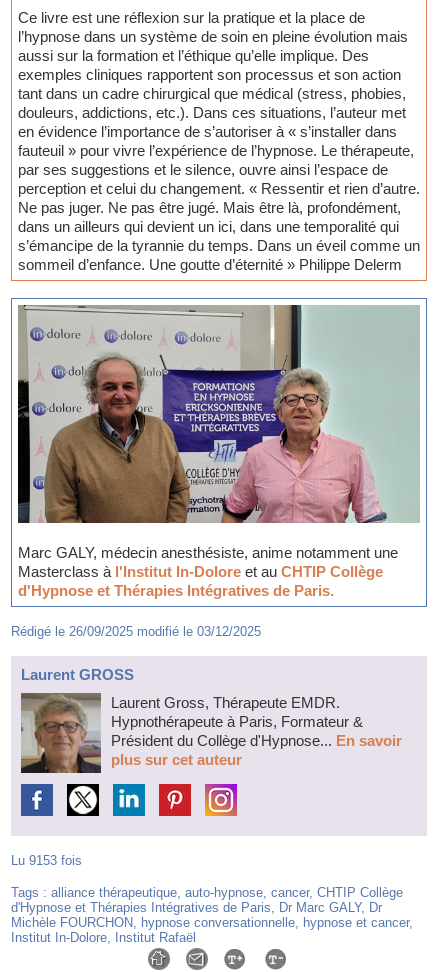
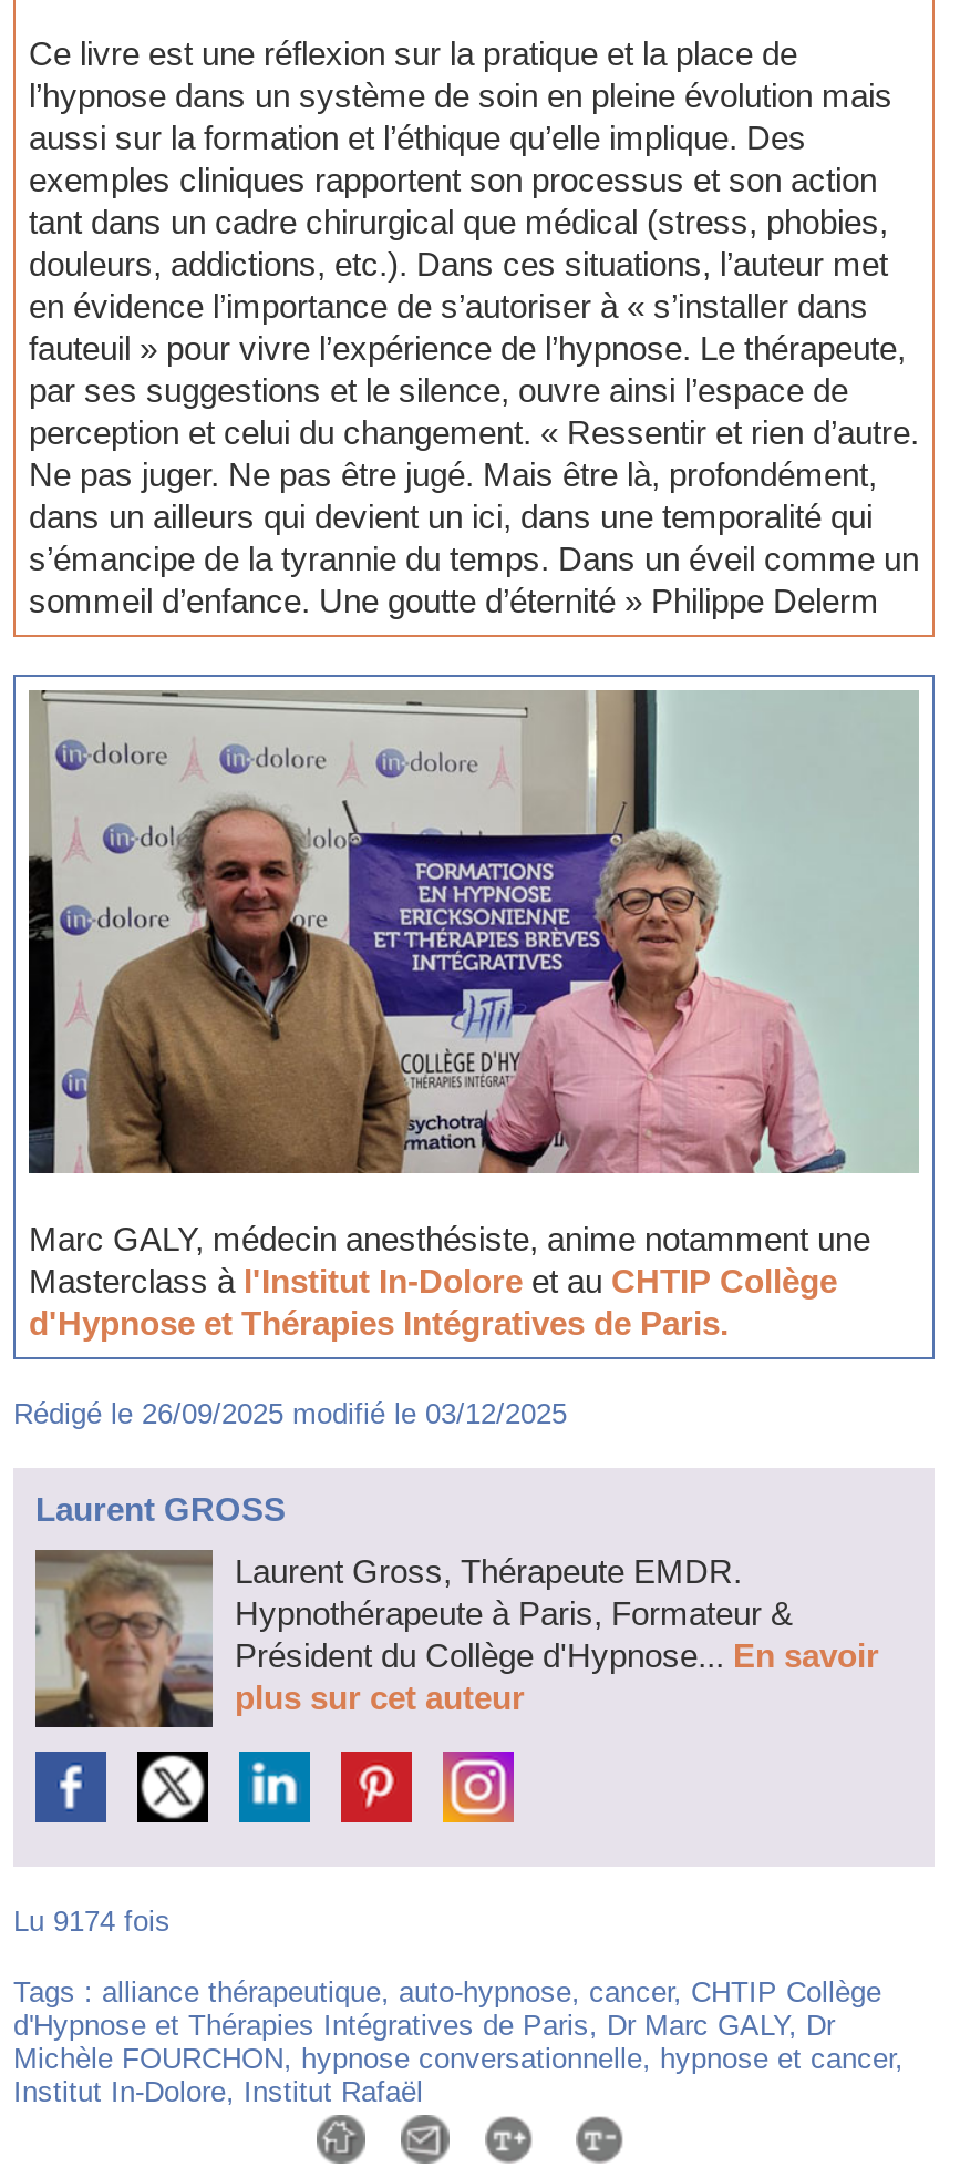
- Lu 9153 fois
+ Lu 9174 fois
